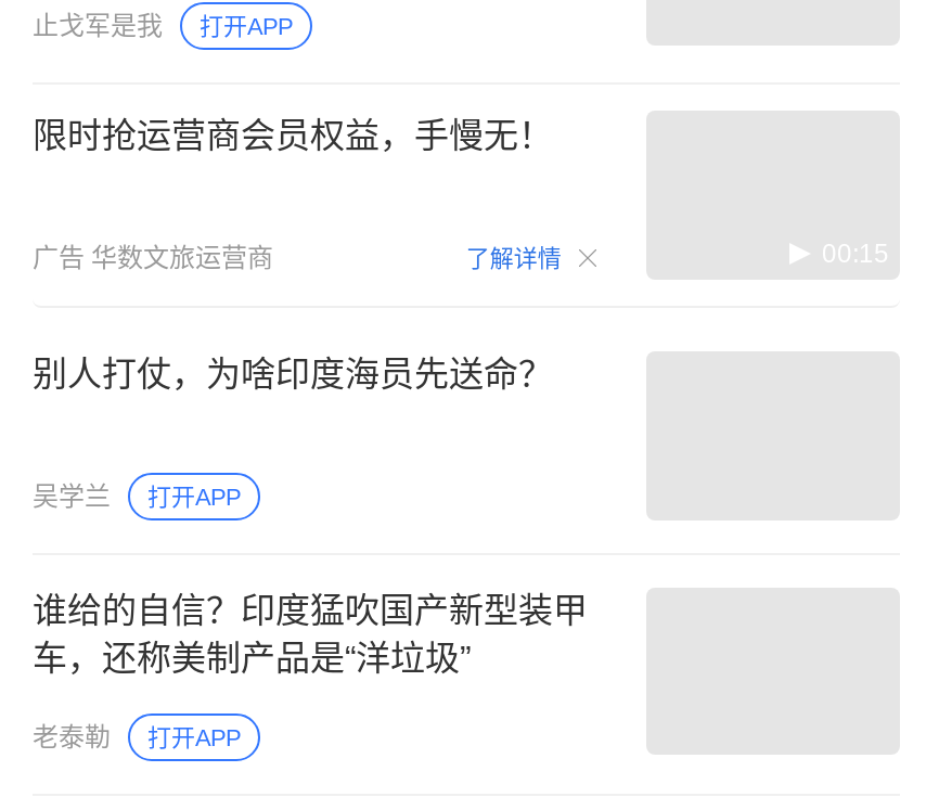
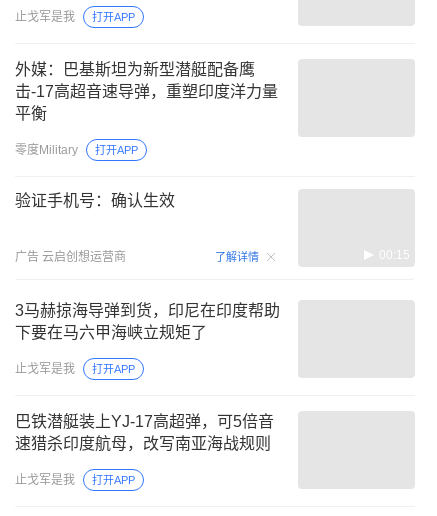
- 限时抢运营商会员权益，手慢无！
- 广告华数文旅运营商
+ 外媒：巴基斯坦为新型潜艇配备鹰
+ 击-17高超音速导弹，重塑印度洋力量
+ 平衡
+ 零度Military
+ 打开APP
+ 验证手机号：确认生效
+ 广告云启创想运营商

- 别人打仗，为啥印度海员先送命？
+ 3马赫掠海导弹到货，印尼在印度帮助
+ 下要在马六甲海峡立规矩了

- 吴学兰
+ 止戈军是我

- 谁给的自信？印度猛吹国产新型装甲
- 车，还称美制产品是“洋垃圾”
+ 巴铁潜艇装上YJ-17高超弹，可5倍音
+ 速猎杀印度航母，改写南亚海战规则

- 老泰勒
+ 止戈军是我
